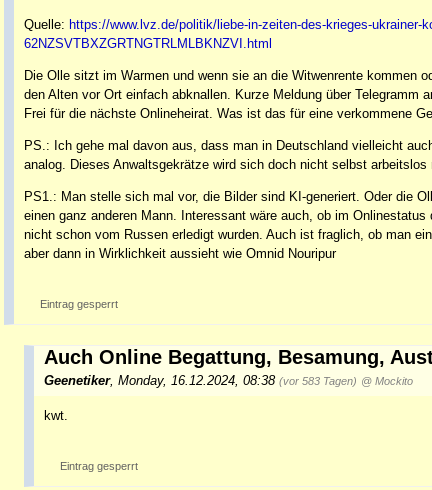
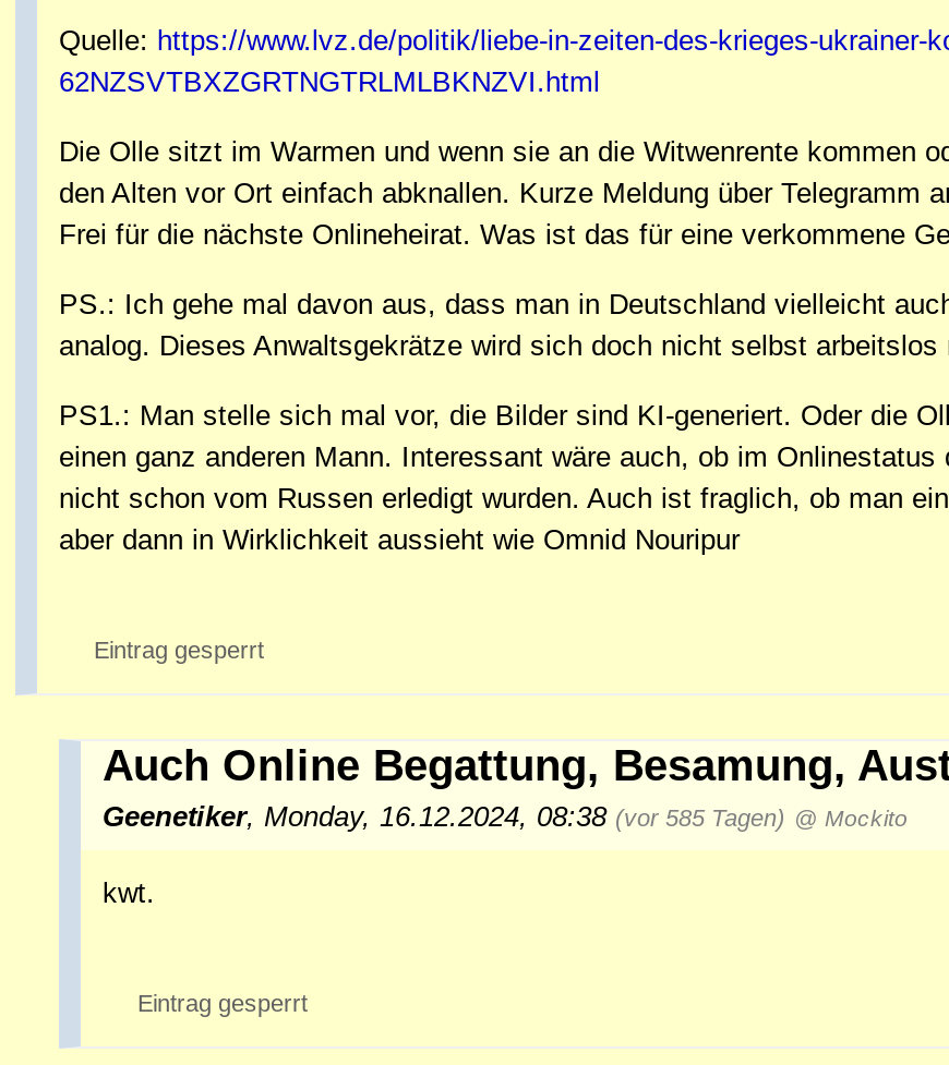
- Geenetiker, Monday, 16.12.2024, 08:38 (vor 583 Tagen) @ Mockito
+ Geenetiker, Monday, 16.12.2024, 08:38 (vor 585 Tagen) @ Mockito
